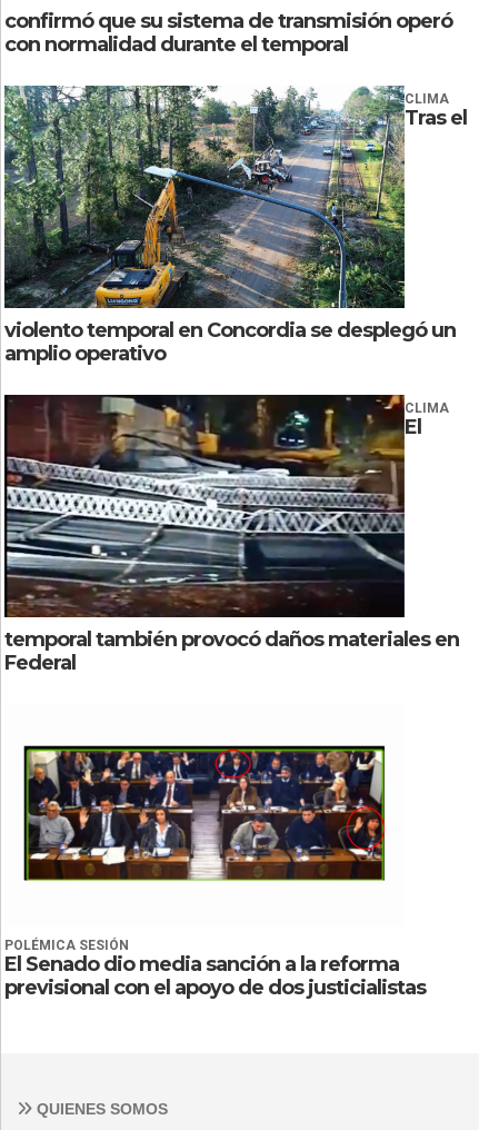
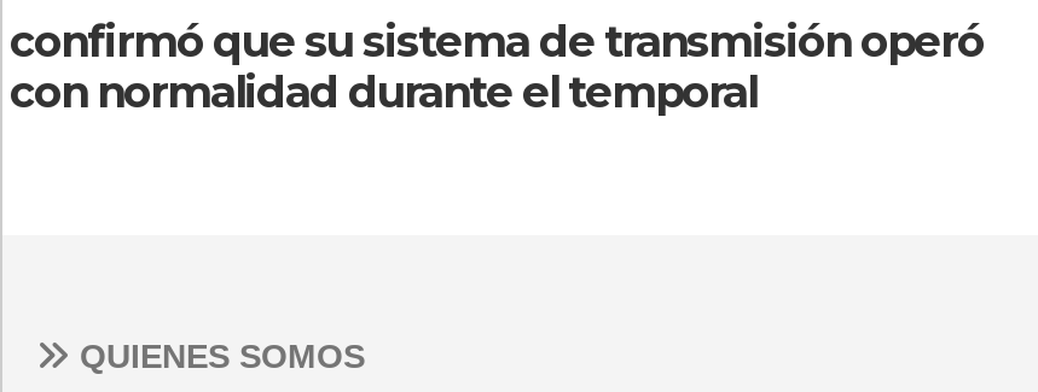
- [image]
- CLIMA
- Tras el

- [image]
- violento temporal en Concordia se desplegó un
- amplio operativo
- CLIMA
- El

- temporal también provocó daños materiales en
- Federal

- [image]

- POLÉMICA SESIÓN
- El Senado dio media sanción a la reforma
- previsional con el apoyo de dos justicialistas
